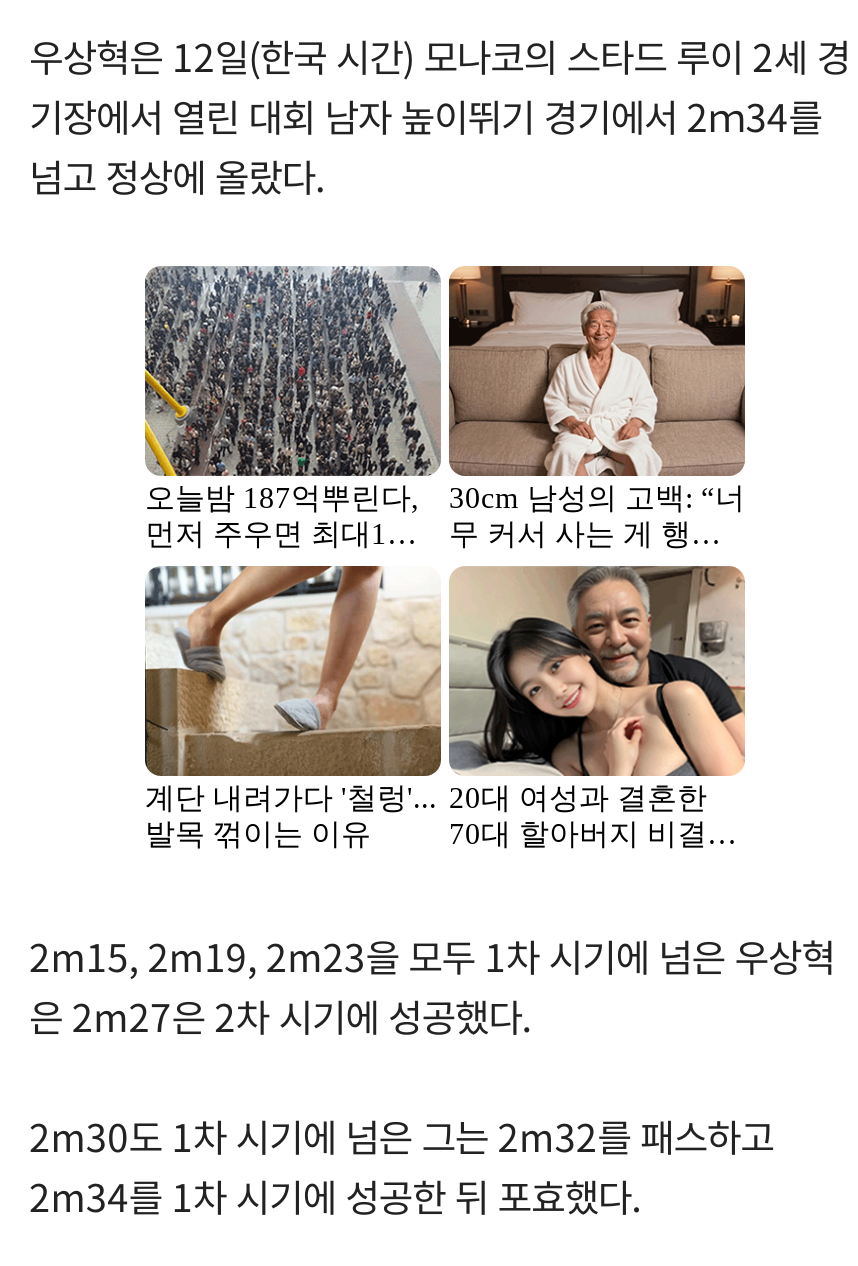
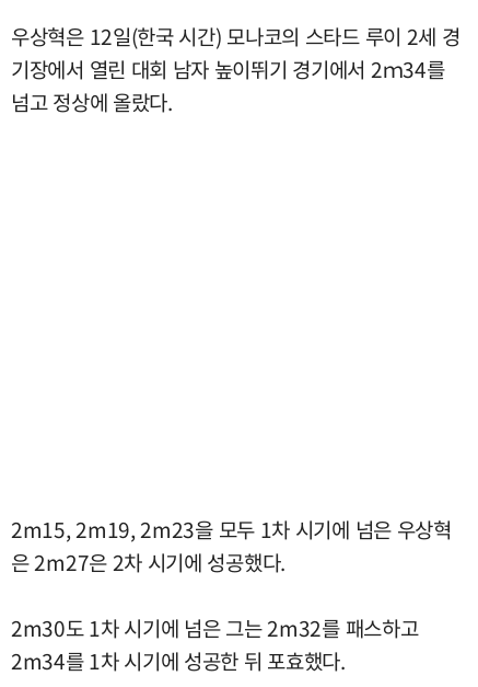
- [image]

- [image]
